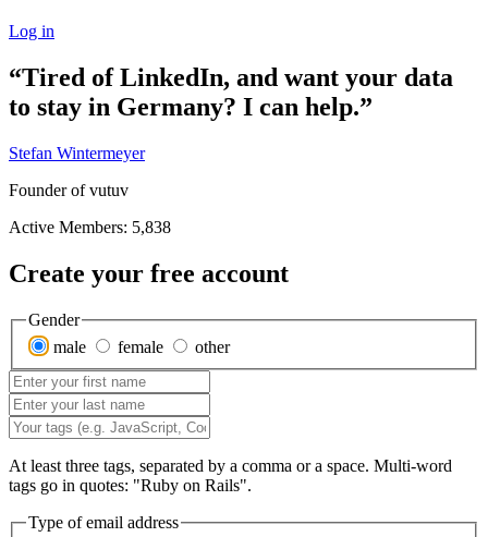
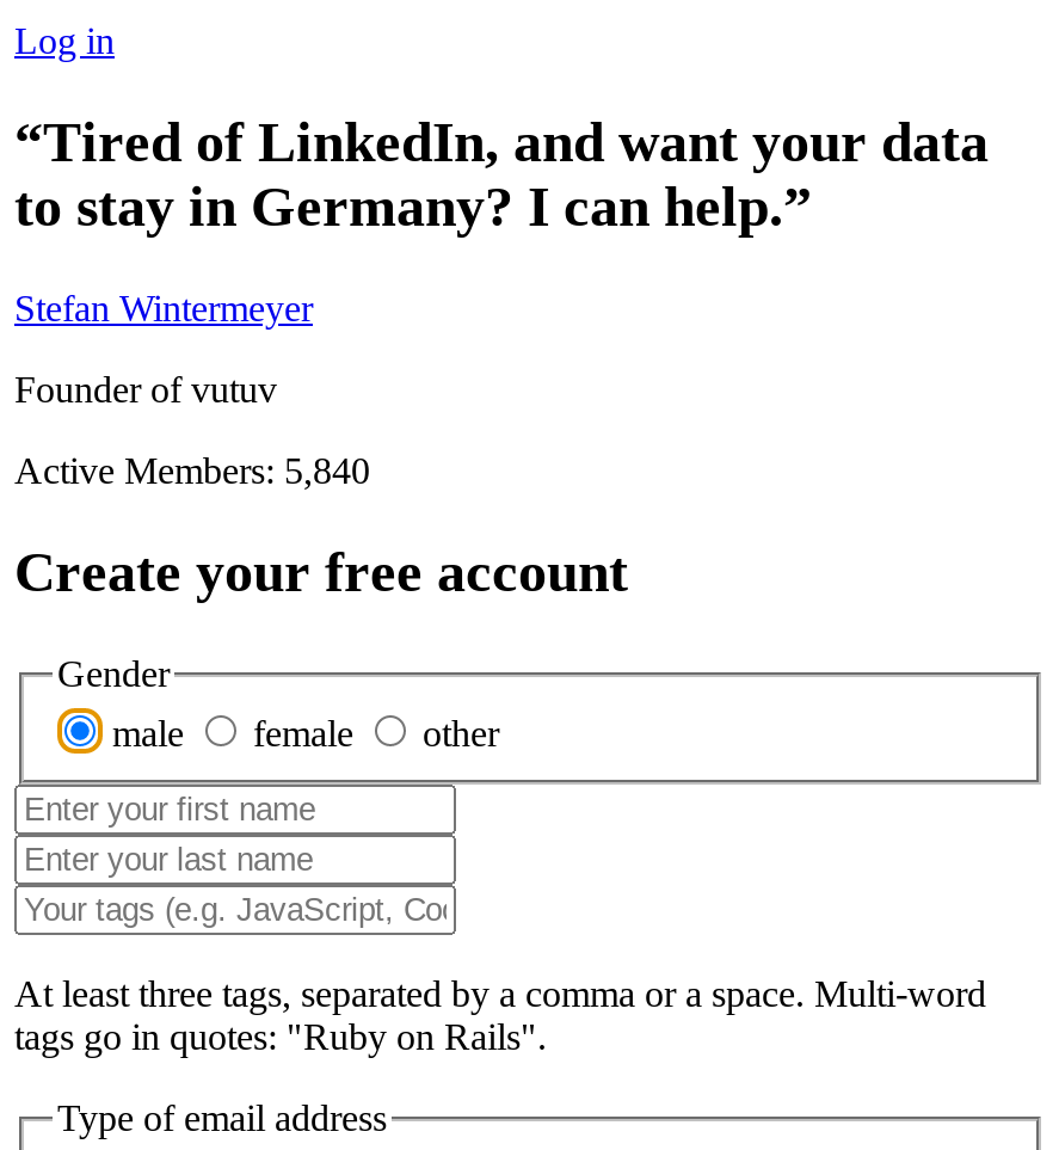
- Active Members: 5,838
+ Active Members: 5,840
